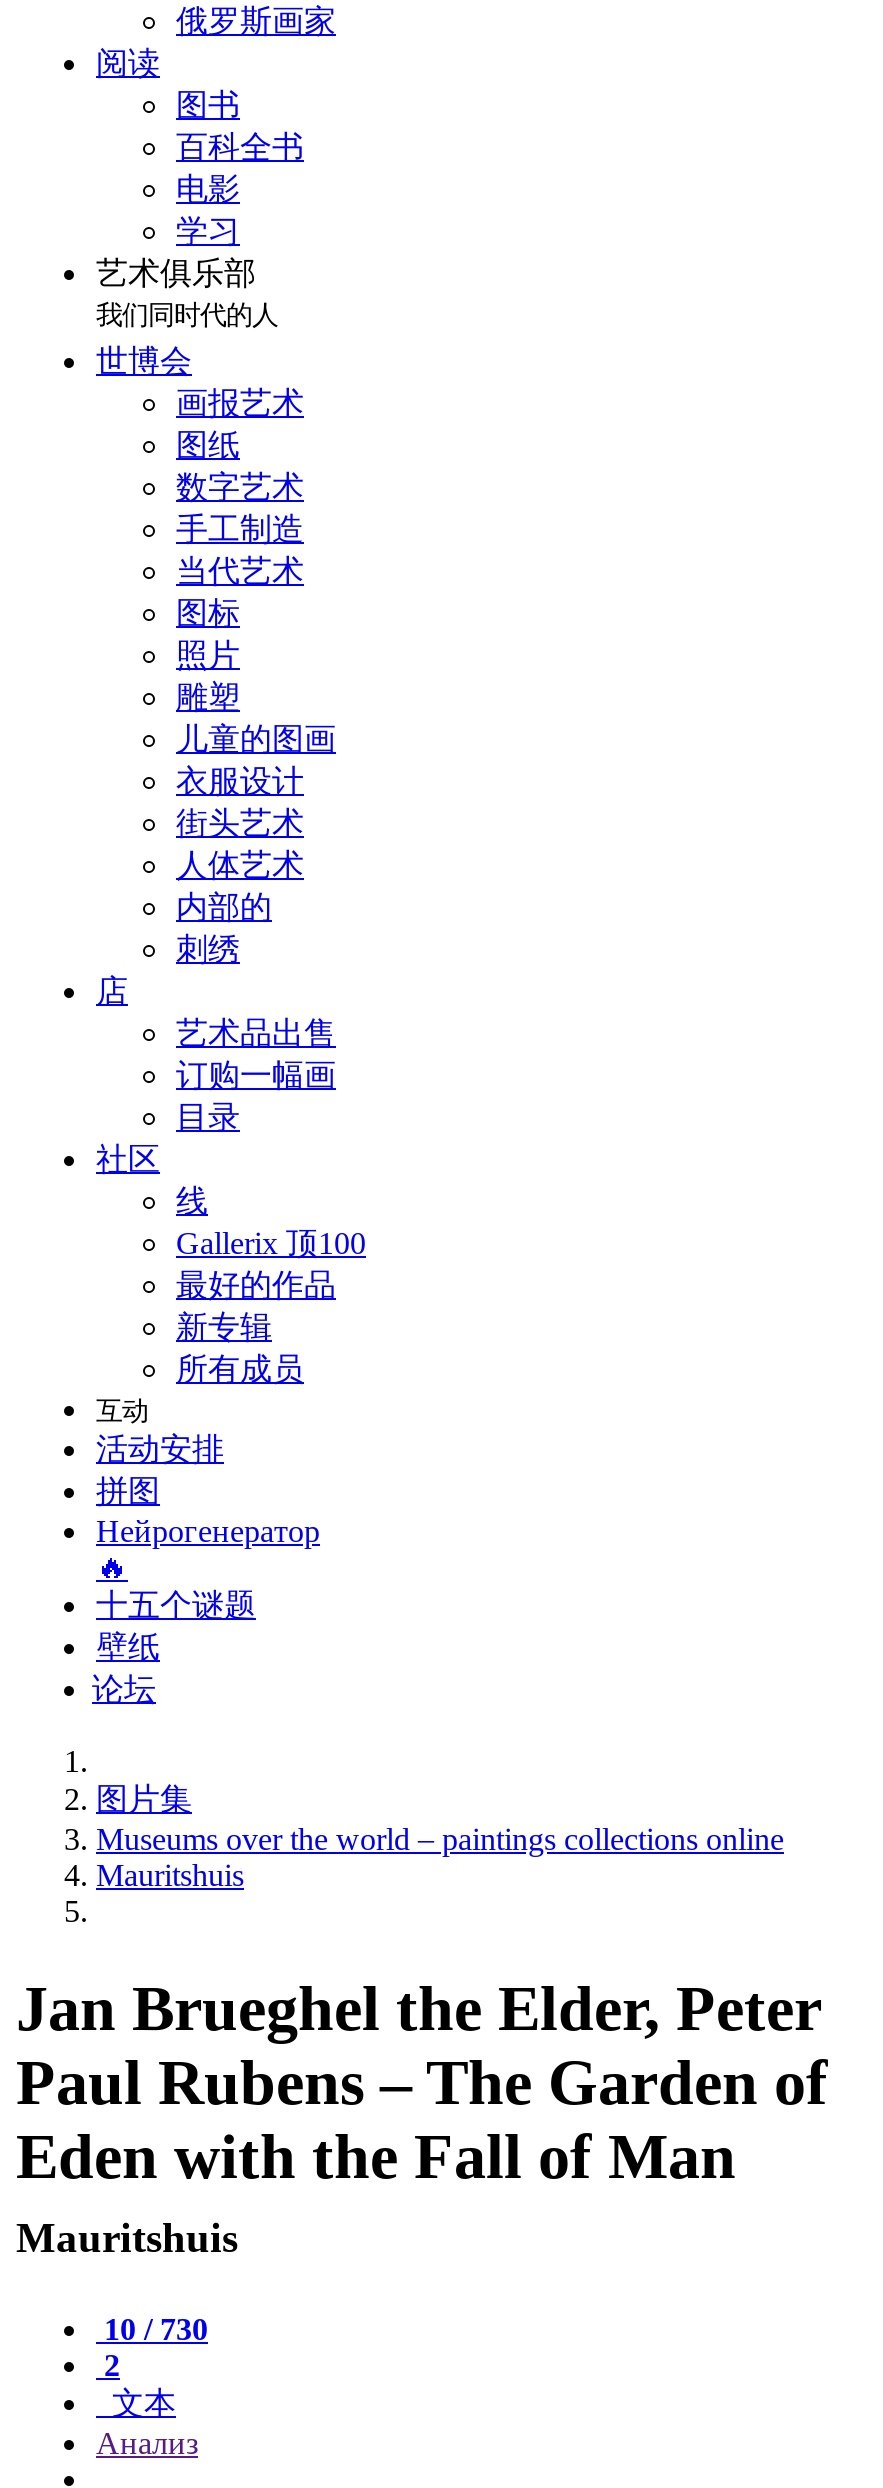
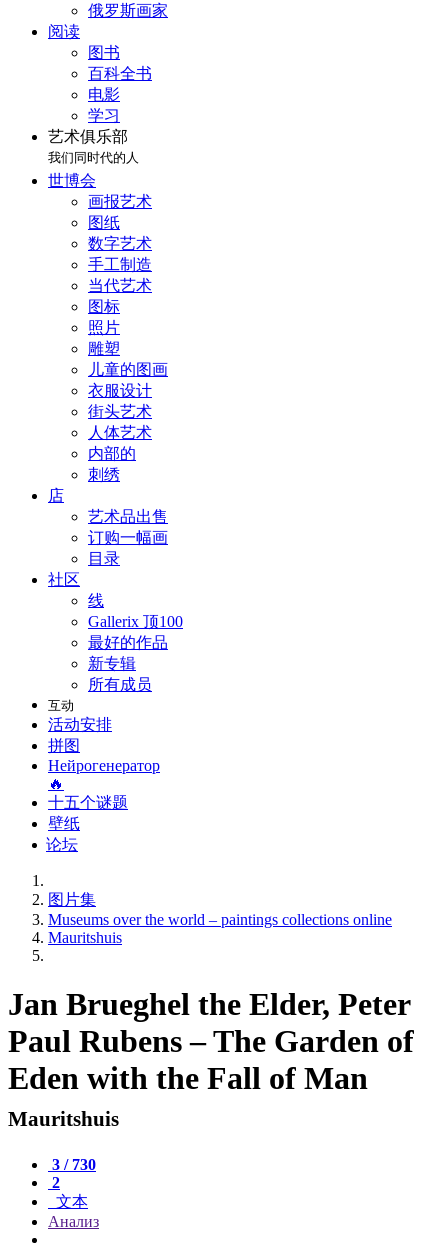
- 10 / 730
+ 3 / 730
